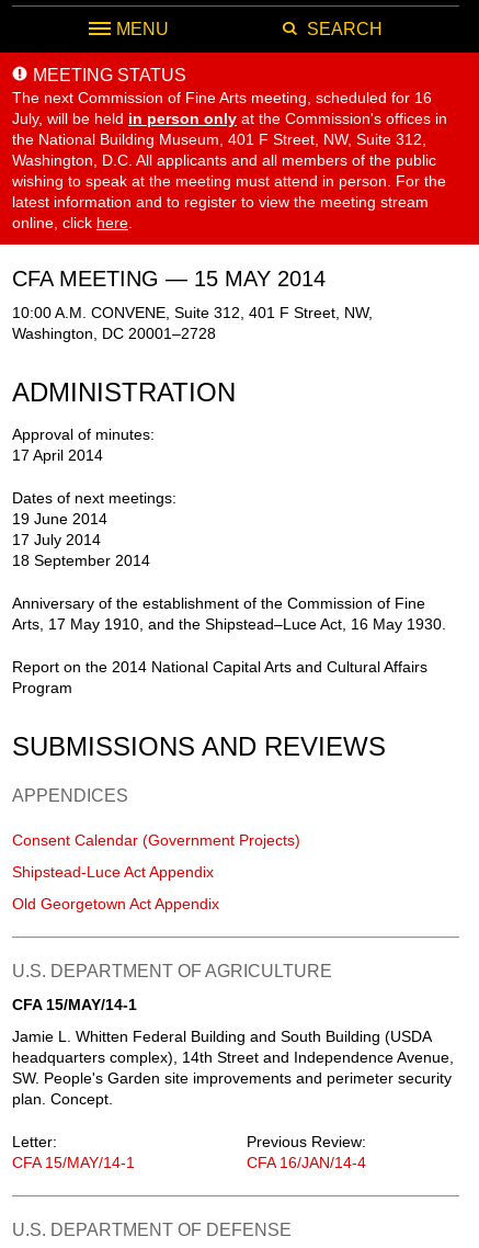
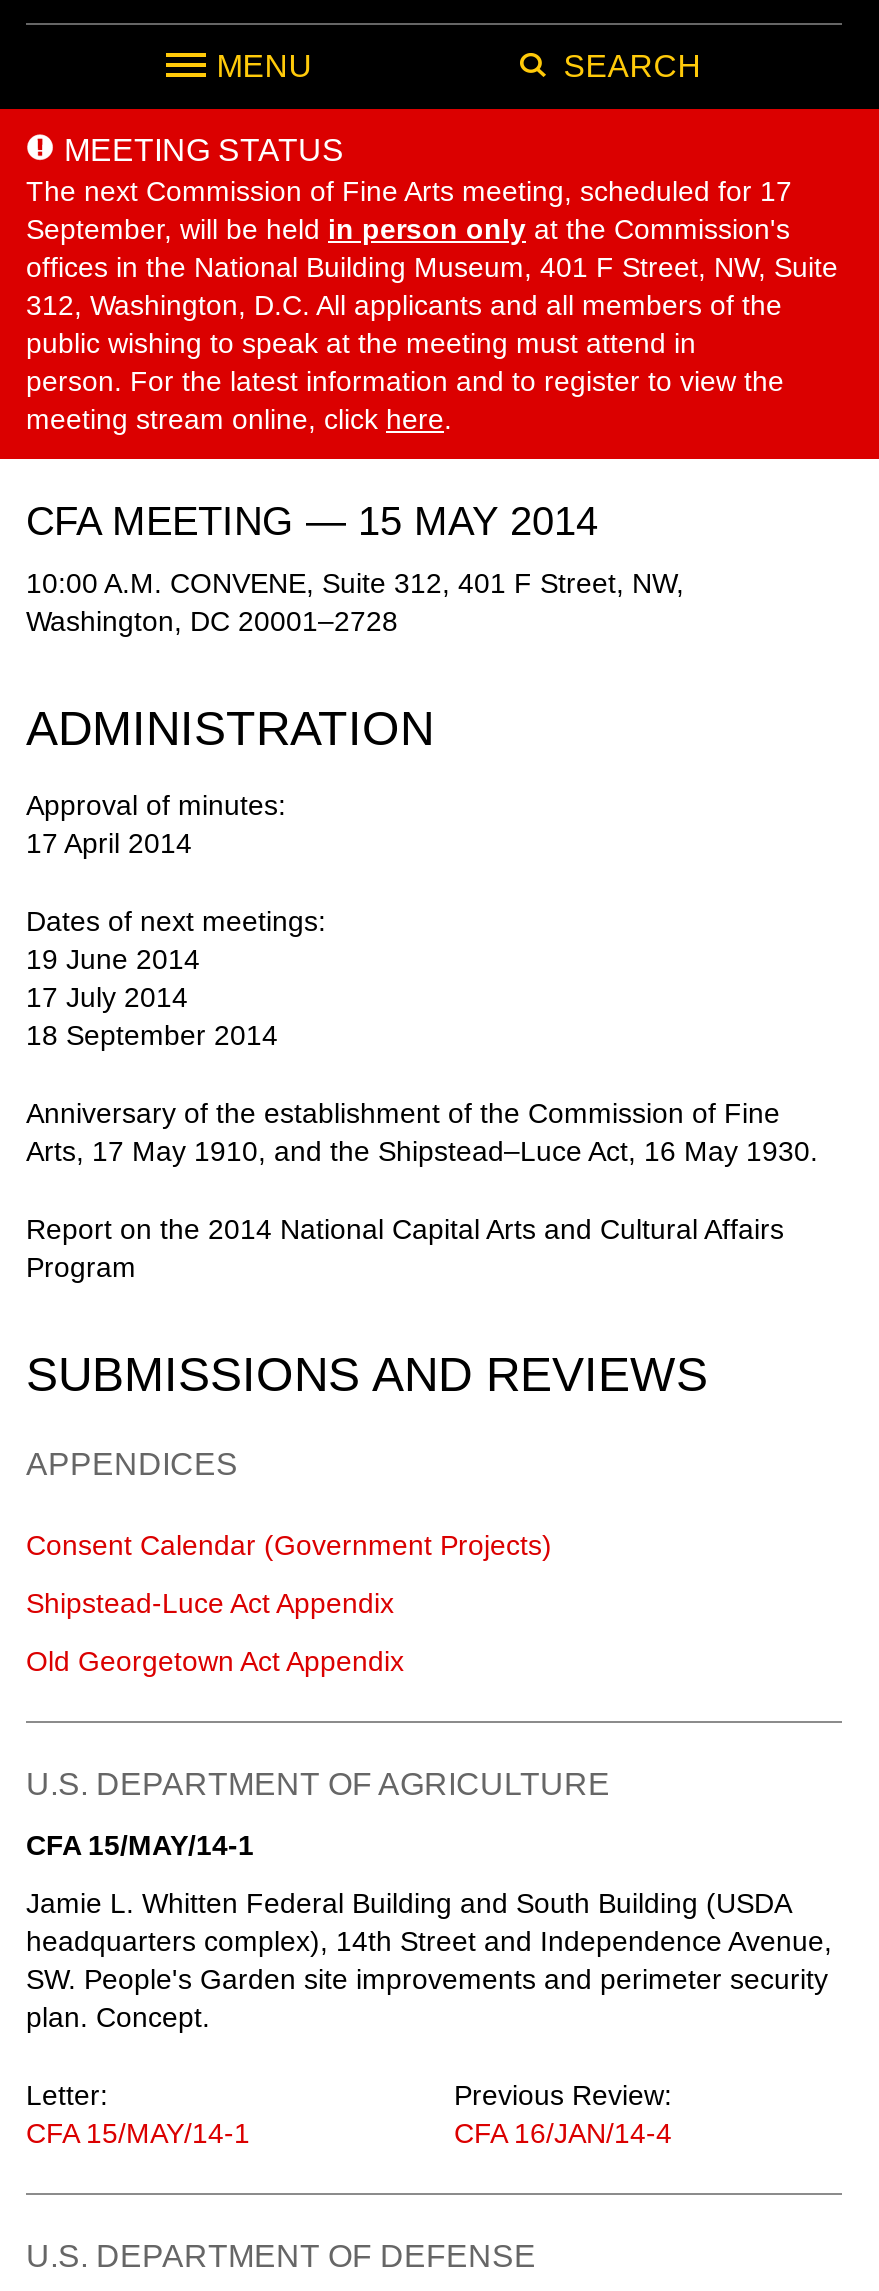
- The next Commission of Fine Arts meeting, scheduled for 16
- July, will be held in person only at the Commission's offices in
- the National Building Museum, 401 F Street, NW, Suite 312,
- Washington, D.C. All applicants and all members of the public
- wishing to speak at the meeting must attend in person. For the
- latest information and to register to view the meeting stream
- online, click here.
+ The next Commission of Fine Arts meeting, scheduled for 17
+ September, will be held in person only at the Commission's
+ offices in the National Building Museum, 401 F Street, NW, Suite
+ 312, Washington, D.C. All applicants and all members of the
+ public wishing to speak at the meeting must attend in
+ person. For the latest information and to register to view the
+ meeting stream online, click here.
